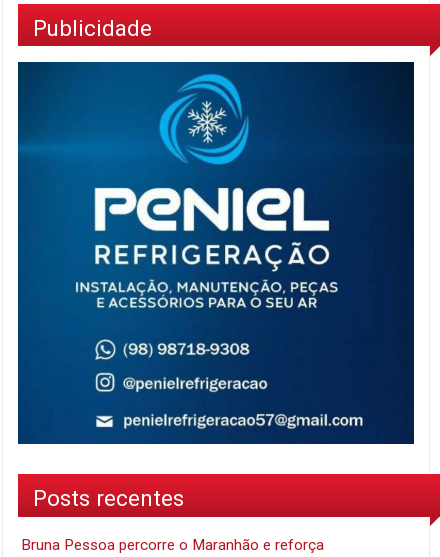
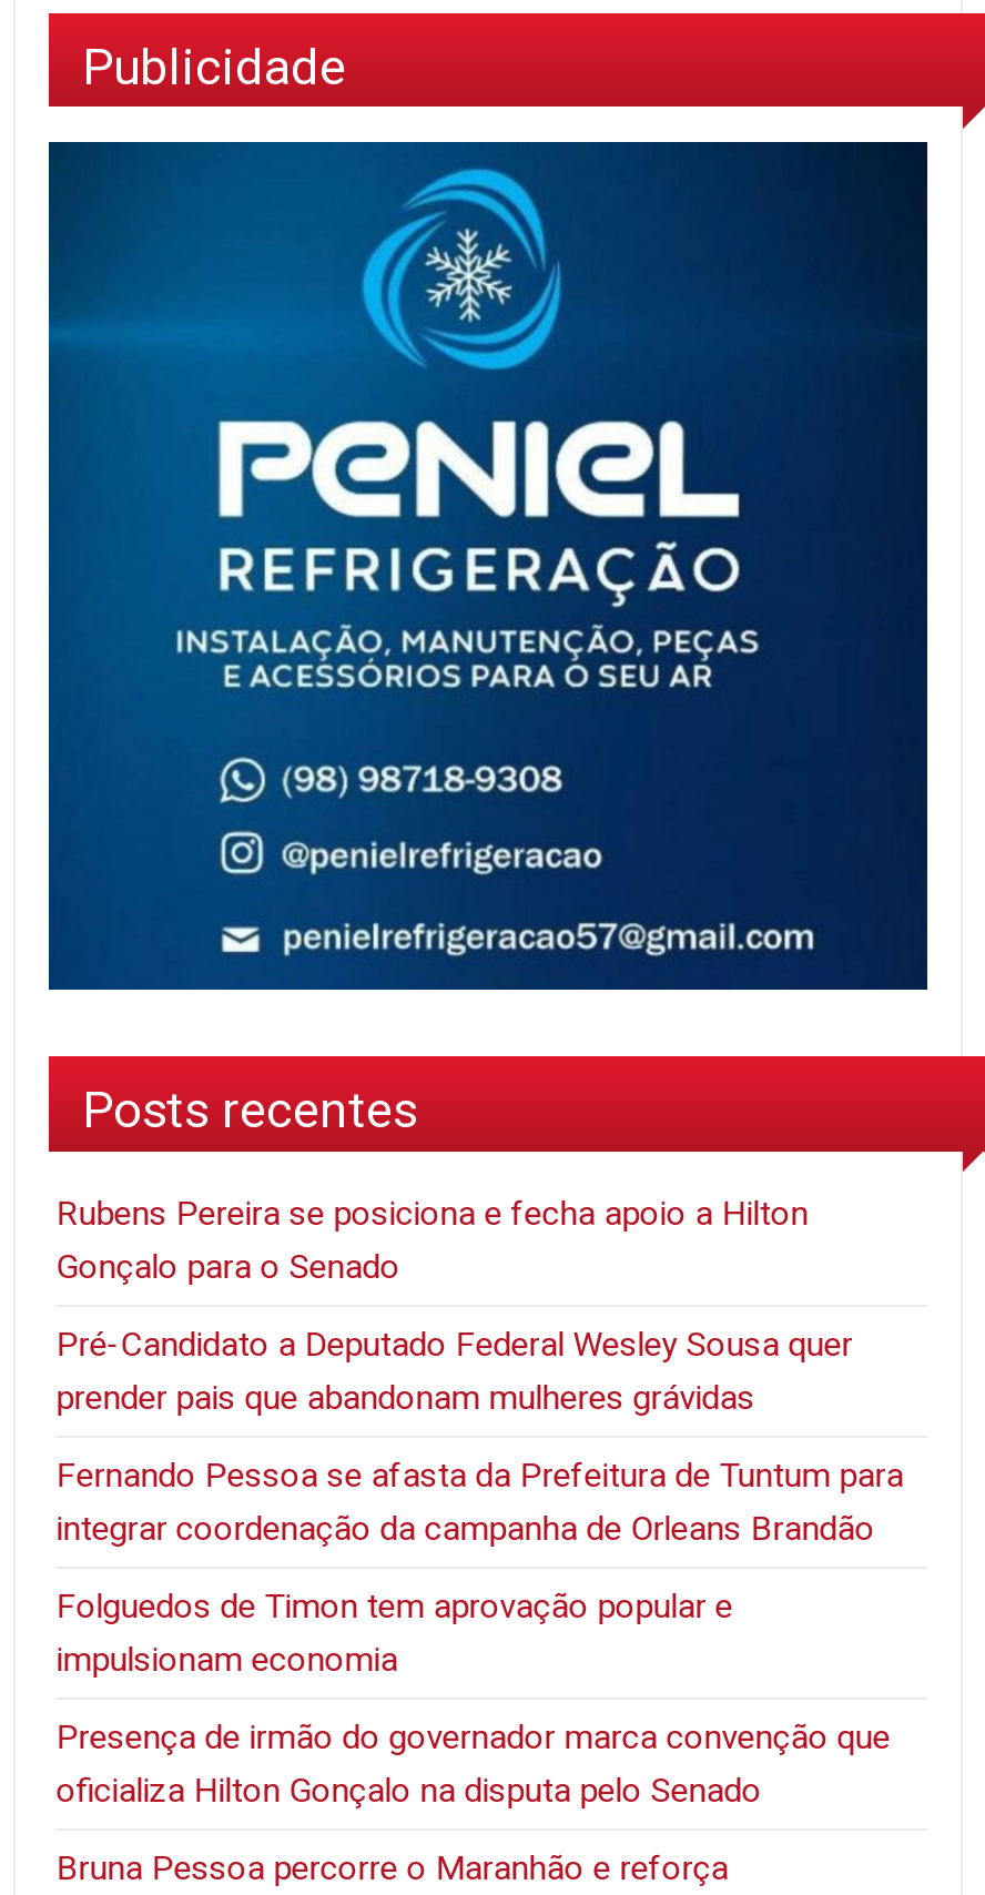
+ Rubens Pereira se posiciona e fecha apoio a Hilton
+ Gonçalo para o Senado
+ Pré-Candidato a Deputado Federal Wesley Sousa quer
+ prender pais que abandonam mulheres grávidas
+ Fernando Pessoa se afasta da Prefeitura de Tuntum para
+ integrar coordenação da campanha de Orleans Brandão
+ Folguedos de Timon tem aprovação popular e
+ impulsionam economia
+ Presença de irmão do governador marca convenção que
+ oficializa Hilton Gonçalo na disputa pelo Senado
